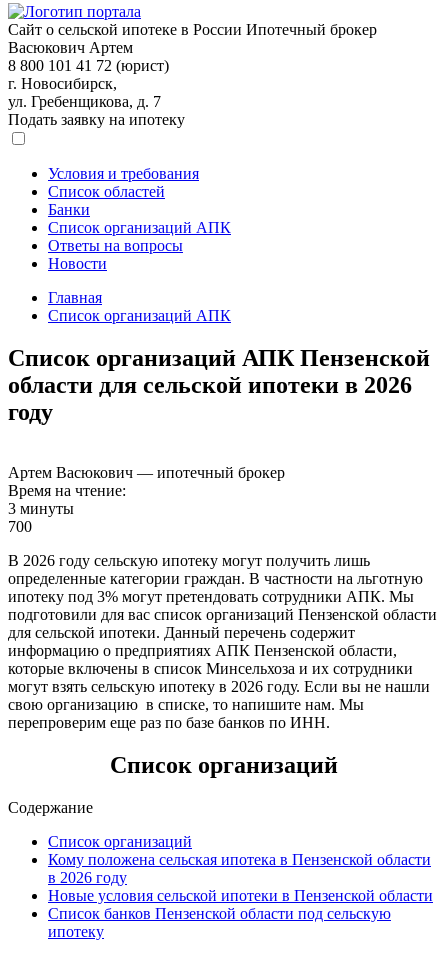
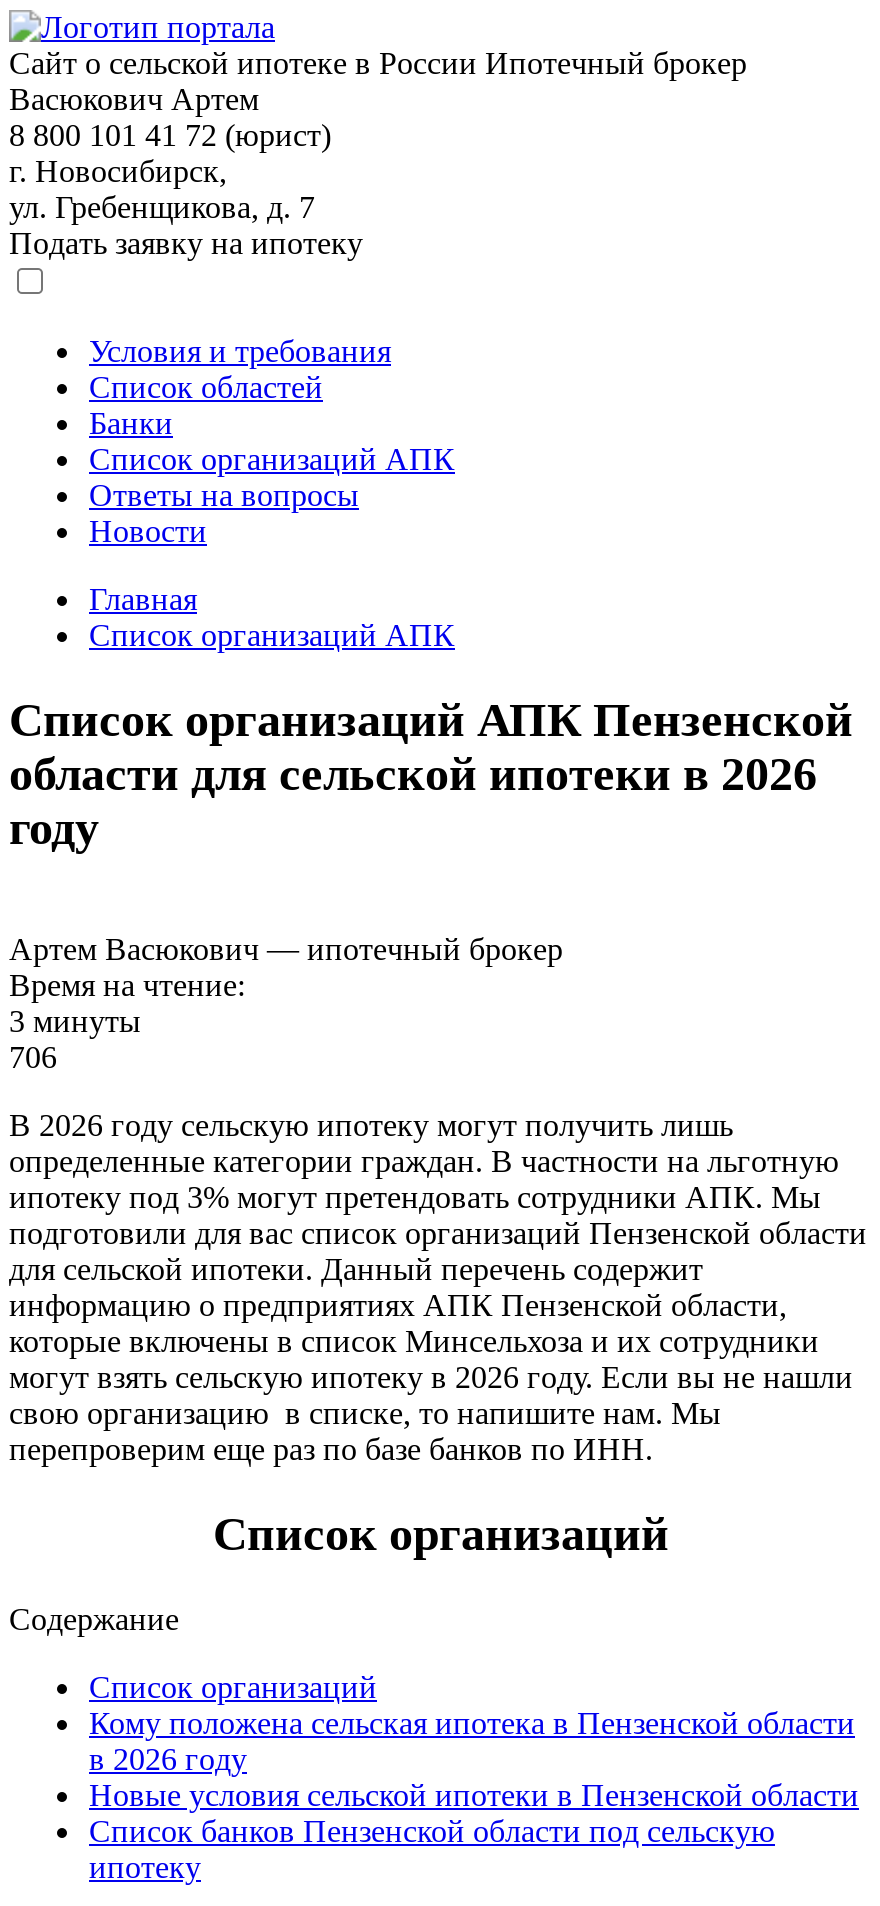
- 700
+ 706
